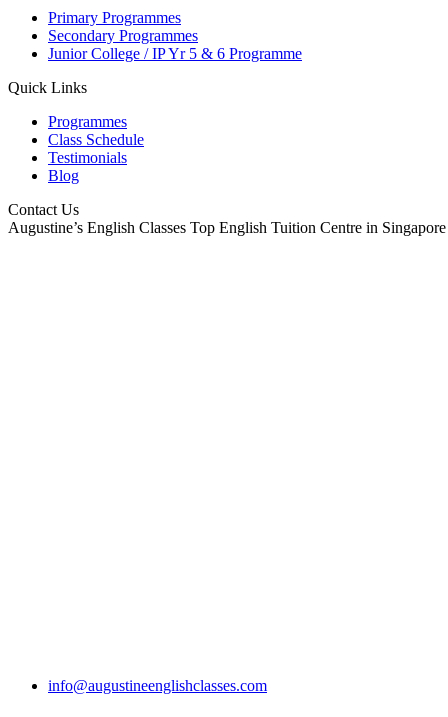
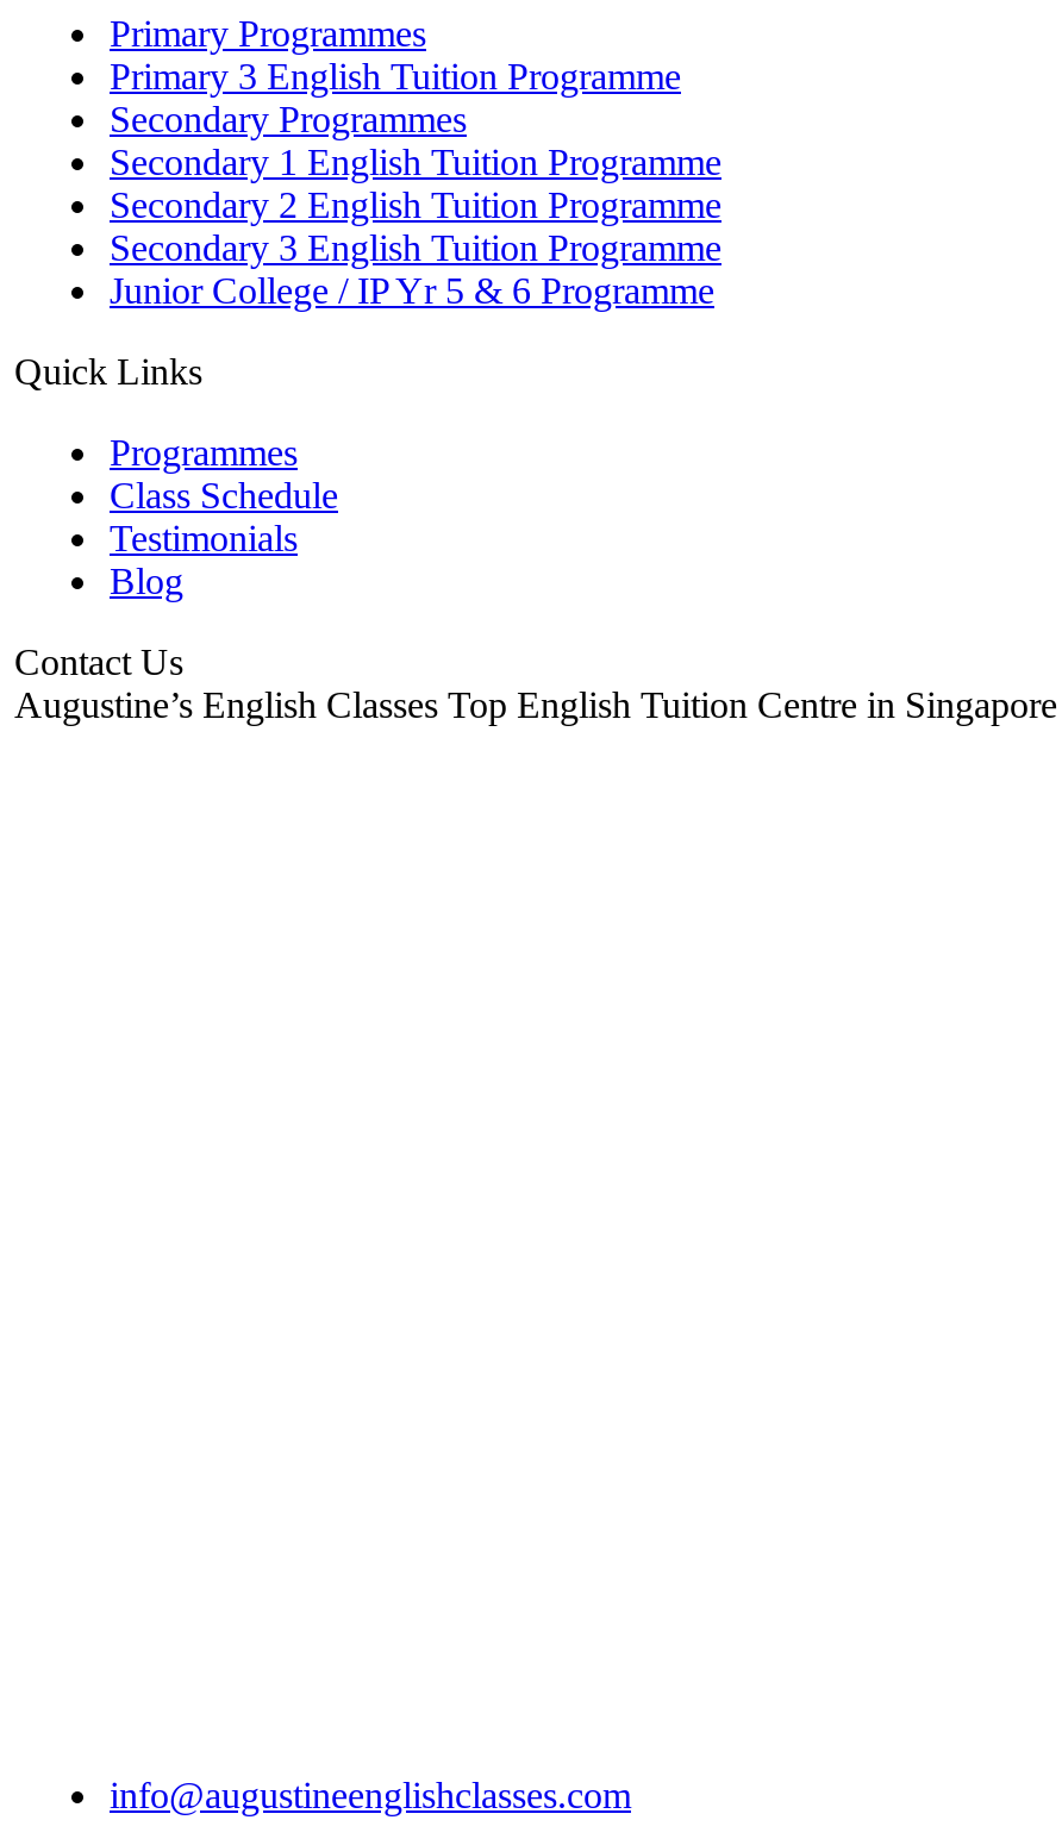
+ Primary 3 English Tuition Programme

+ Secondary 1 English Tuition Programme
+ Secondary 2 English Tuition Programme
+ Secondary 3 English Tuition Programme
